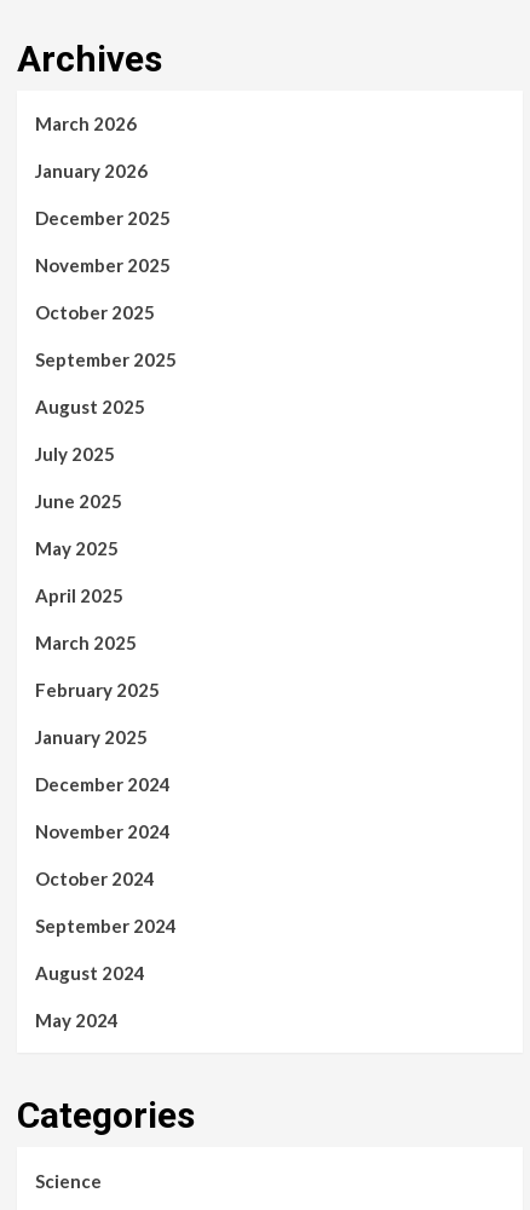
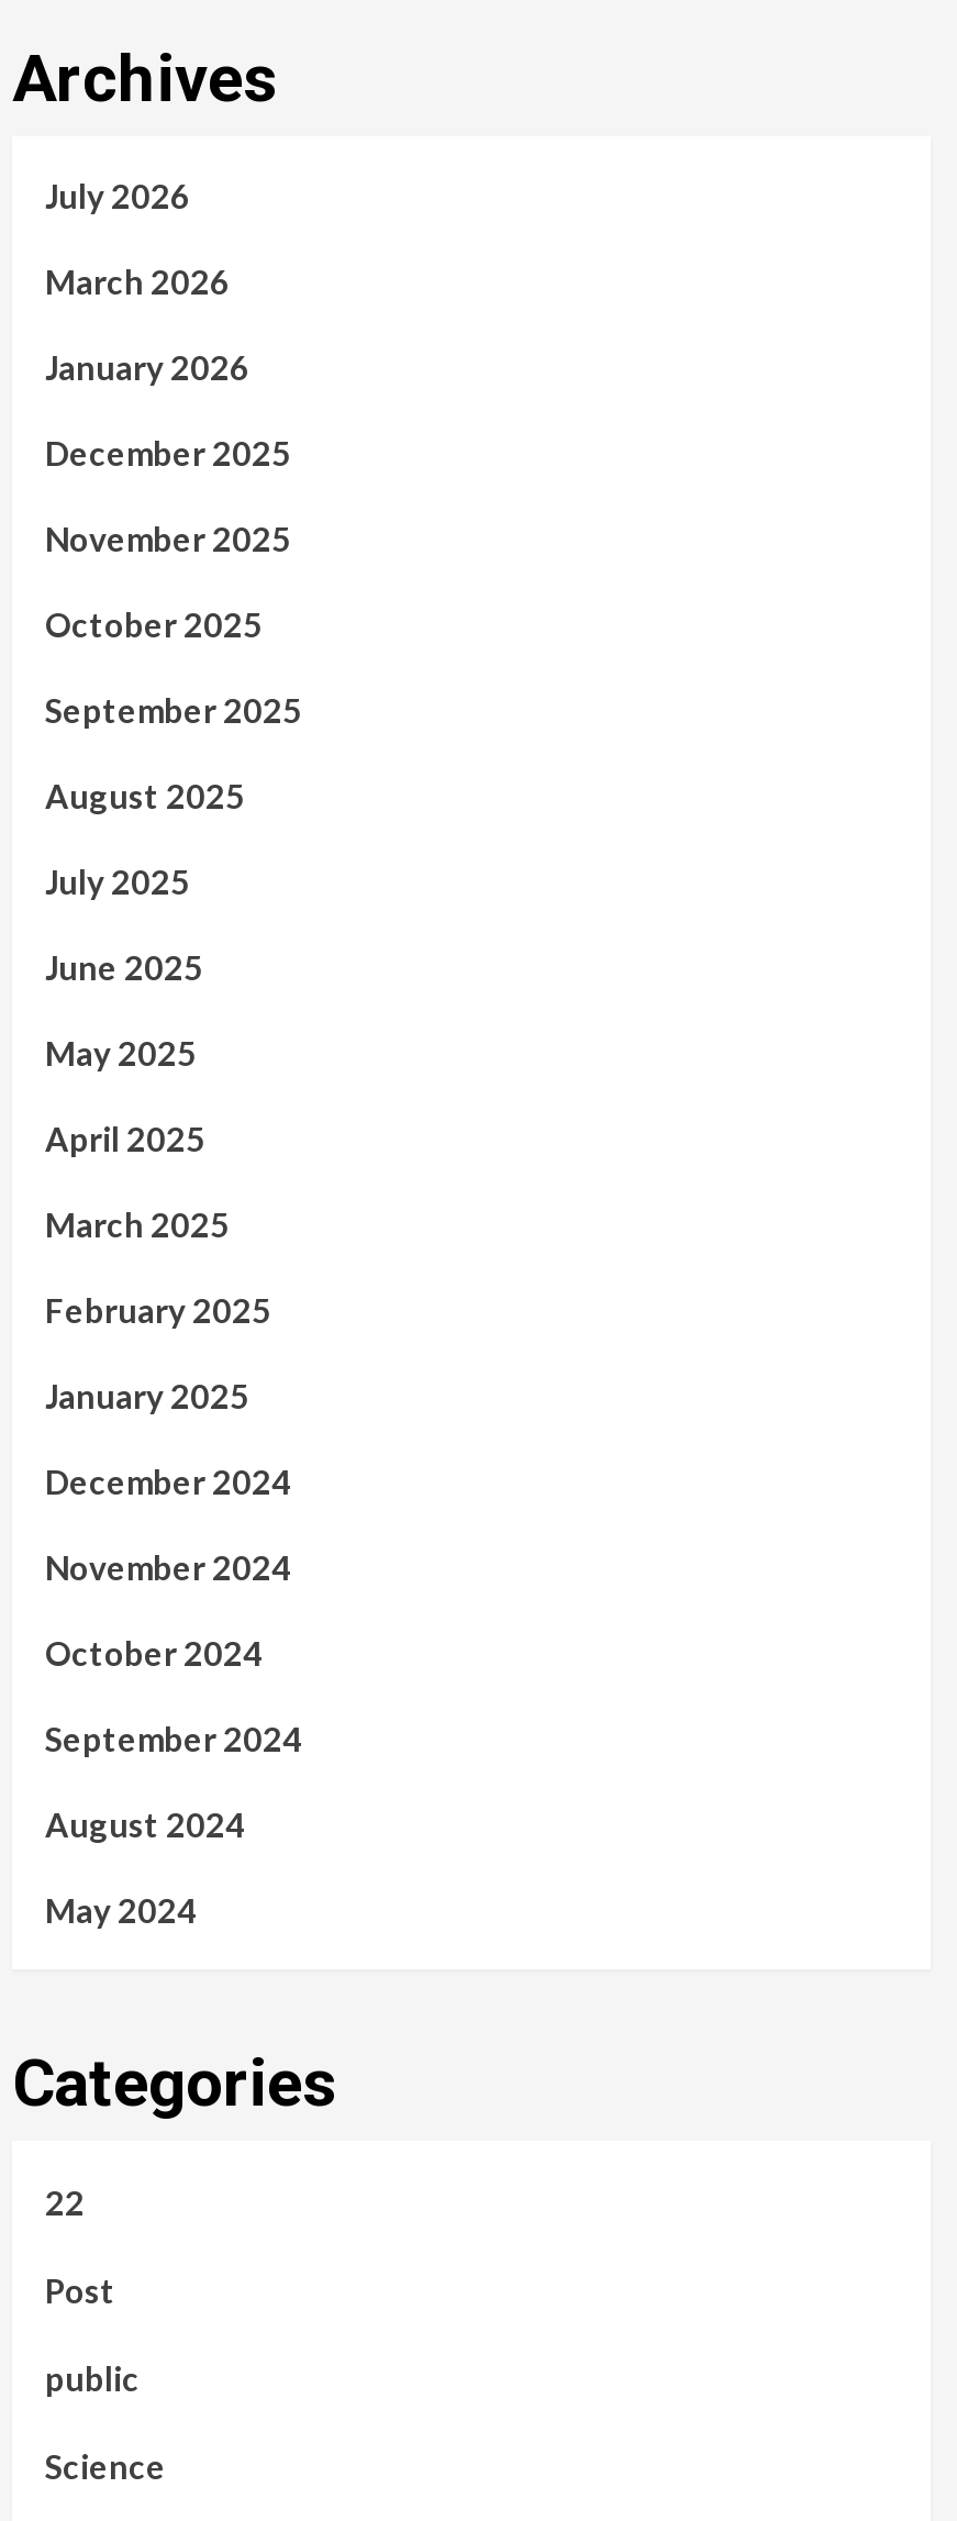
+ July 2026

+ 22
+ Post
+ public
